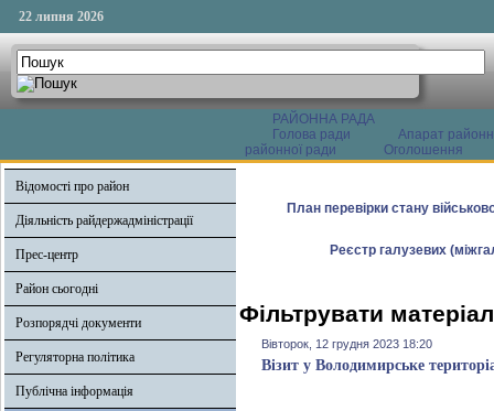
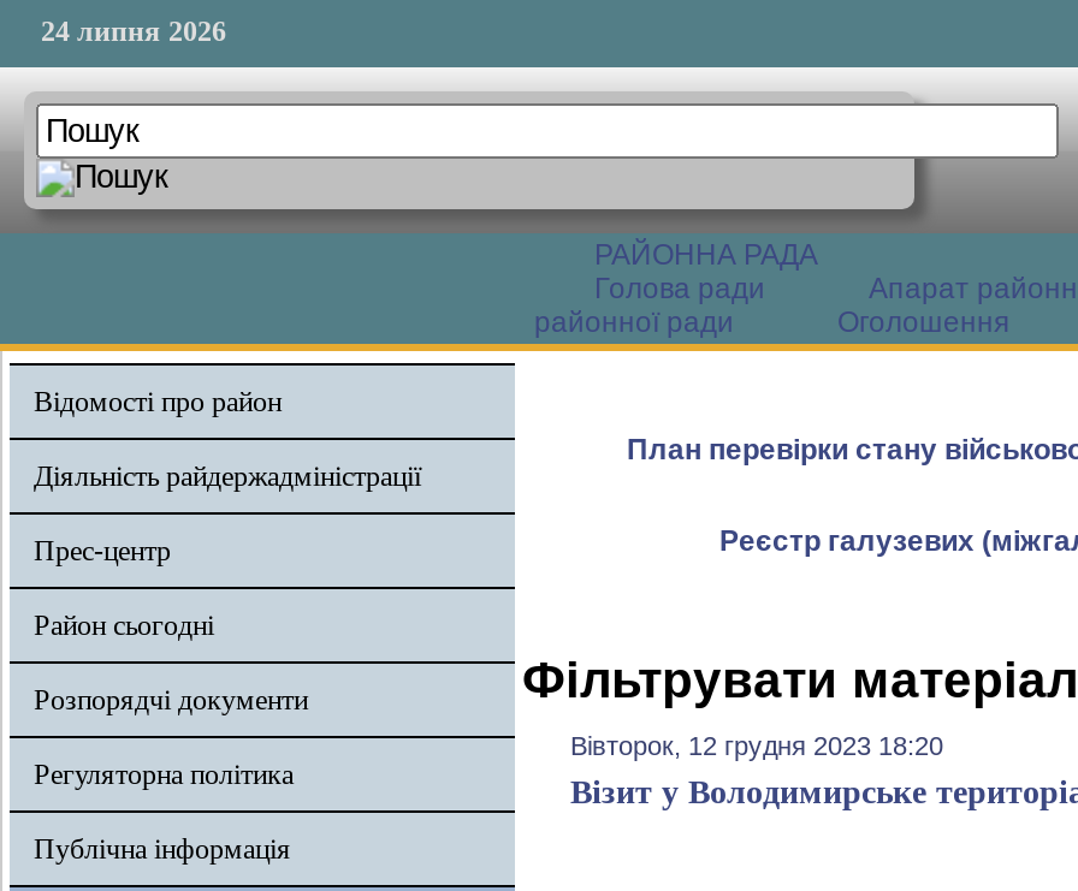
- 22 липня 2026
+ 24 липня 2026
